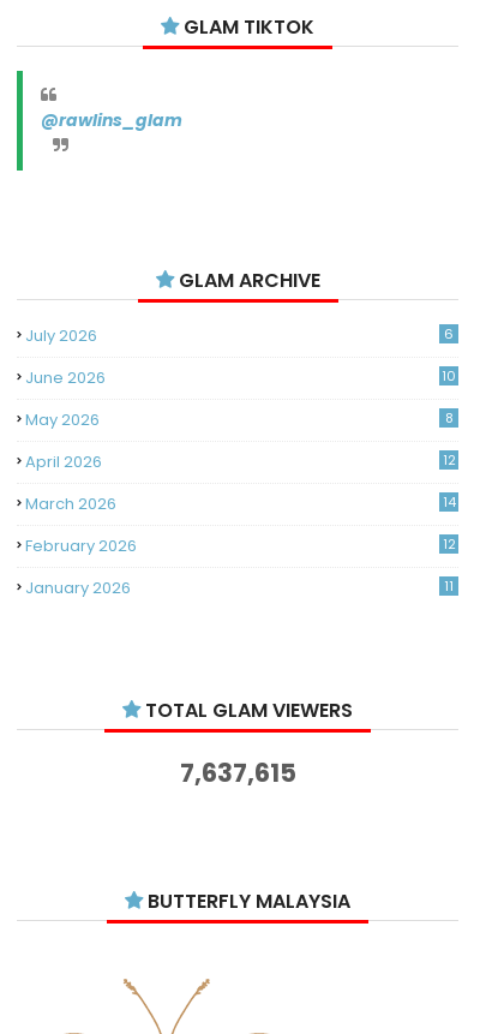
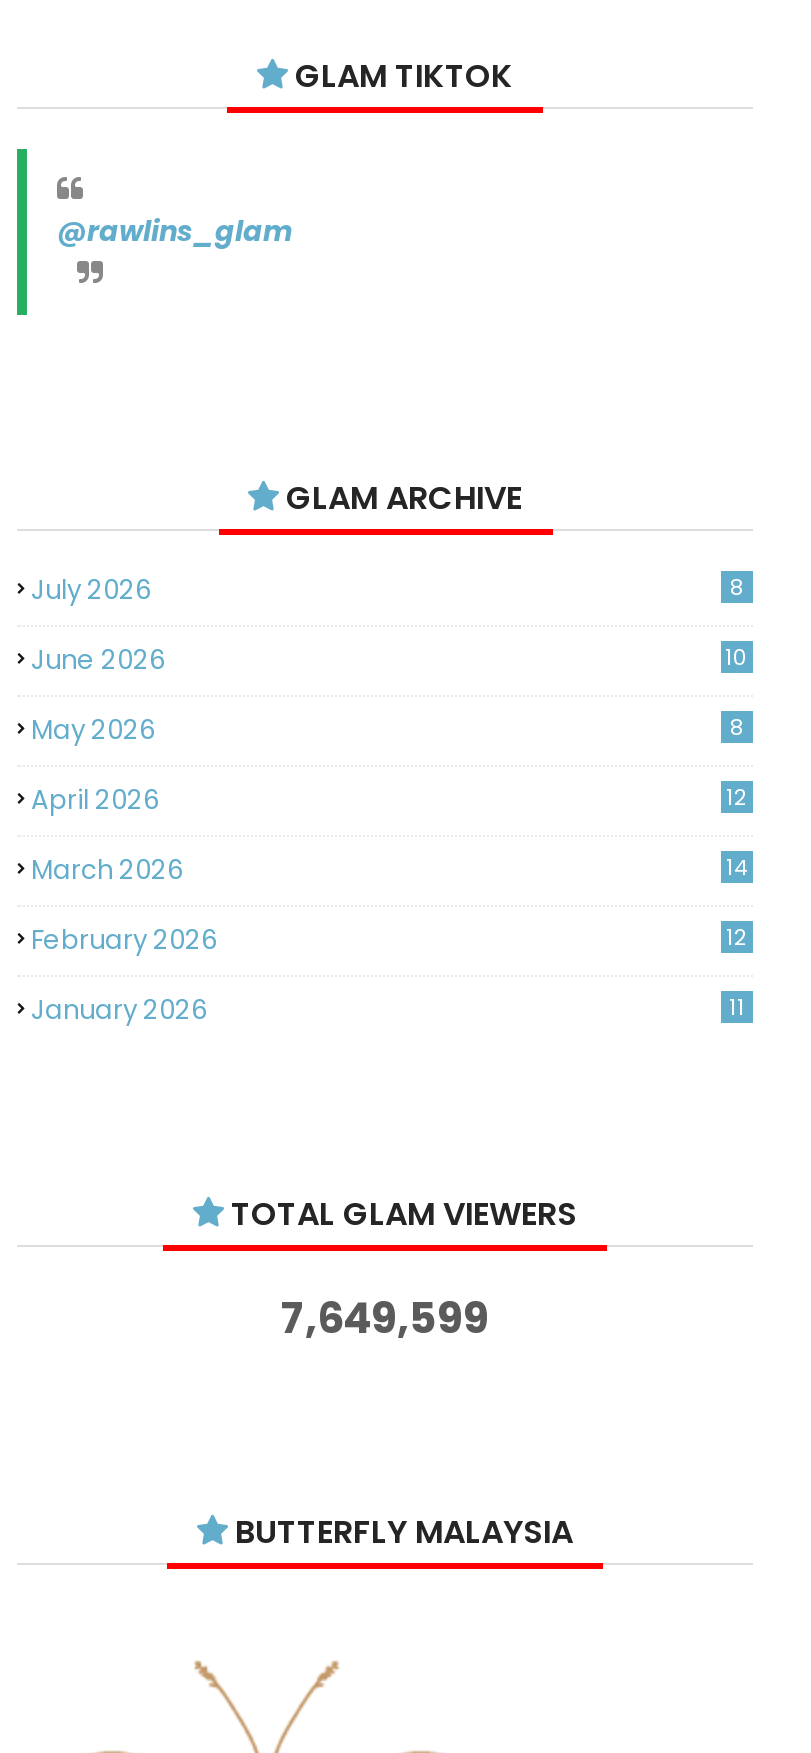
- 6
+ 8

- 7,637,615
+ 7,649,599
